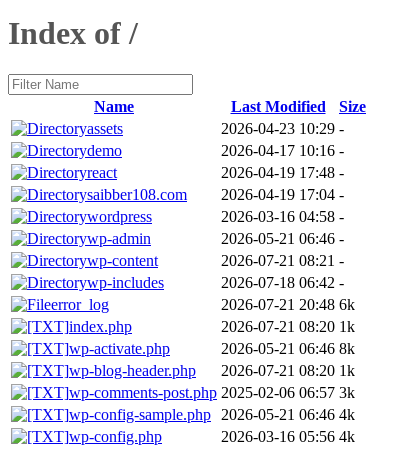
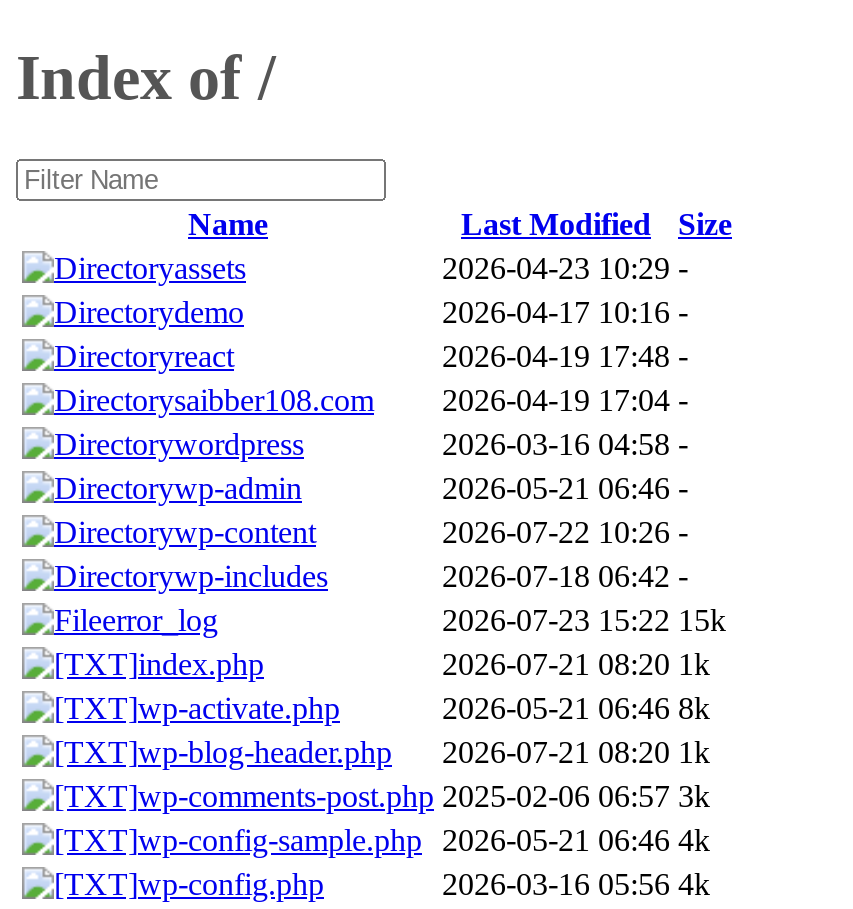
- 2026-07-21 08:21 -
+ 2026-07-22 10:26 -

- 2026-07-21 20:48 6k
+ 2026-07-23 15:22 15k
